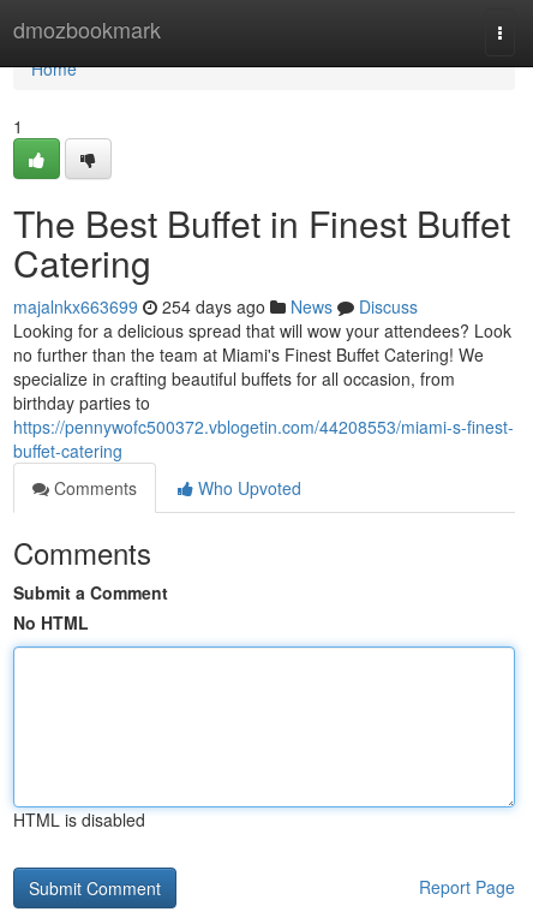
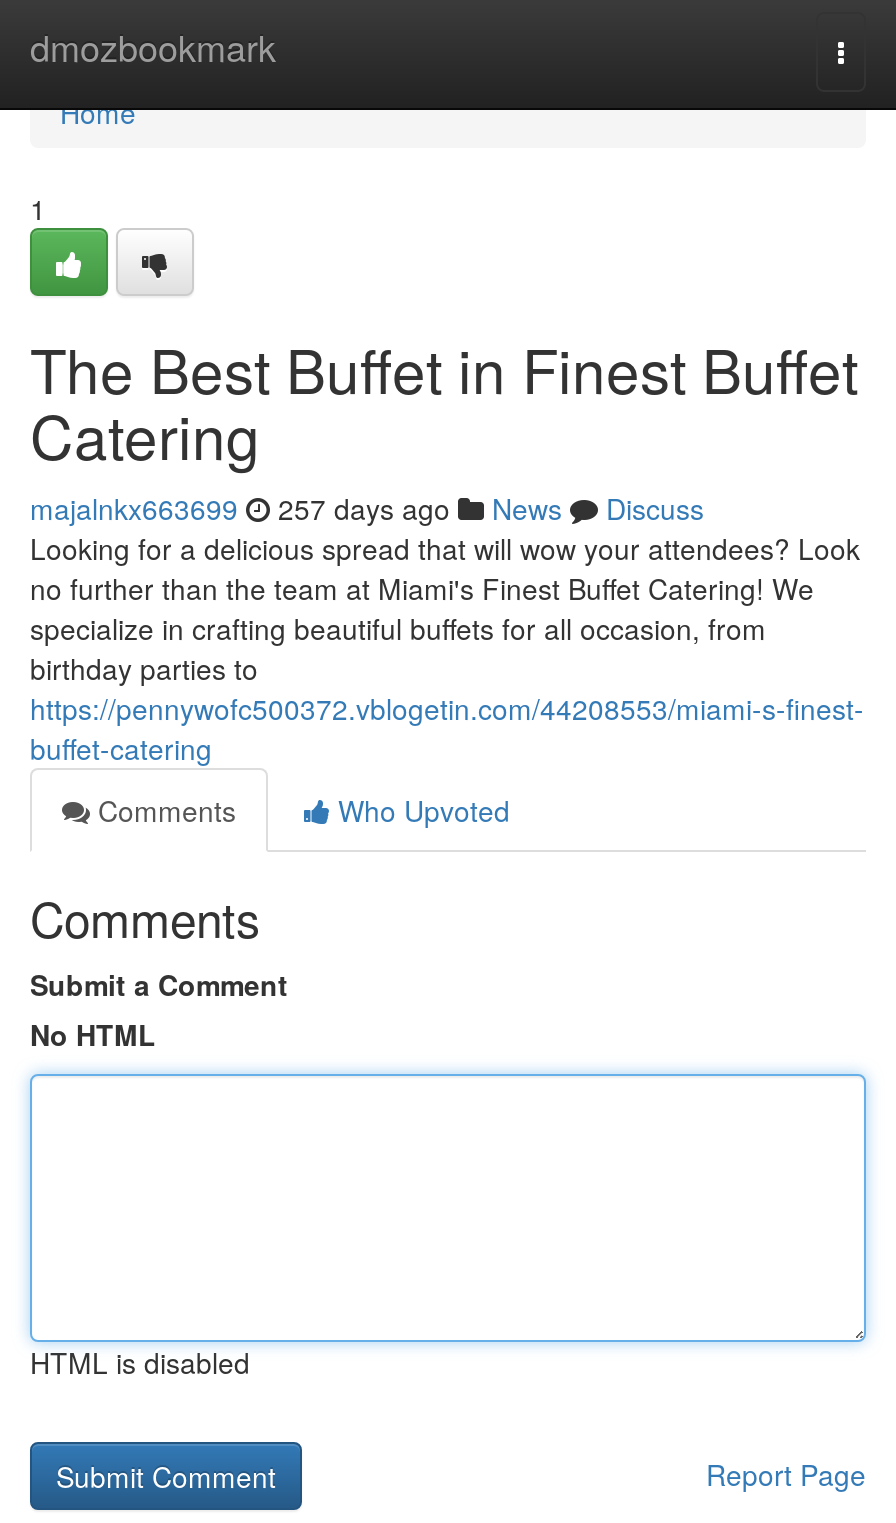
- majalnkx663699 254 days ago News Discuss
+ majalnkx663699 257 days ago News Discuss
